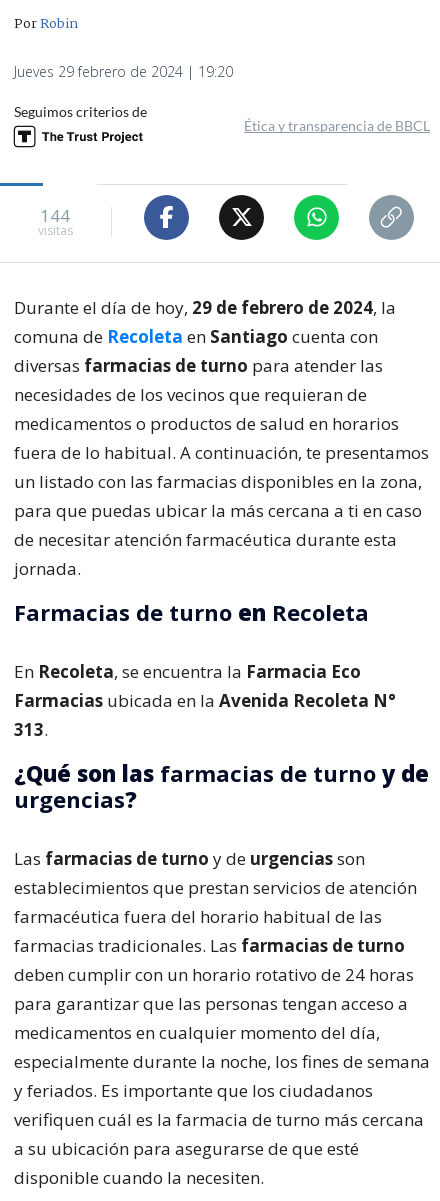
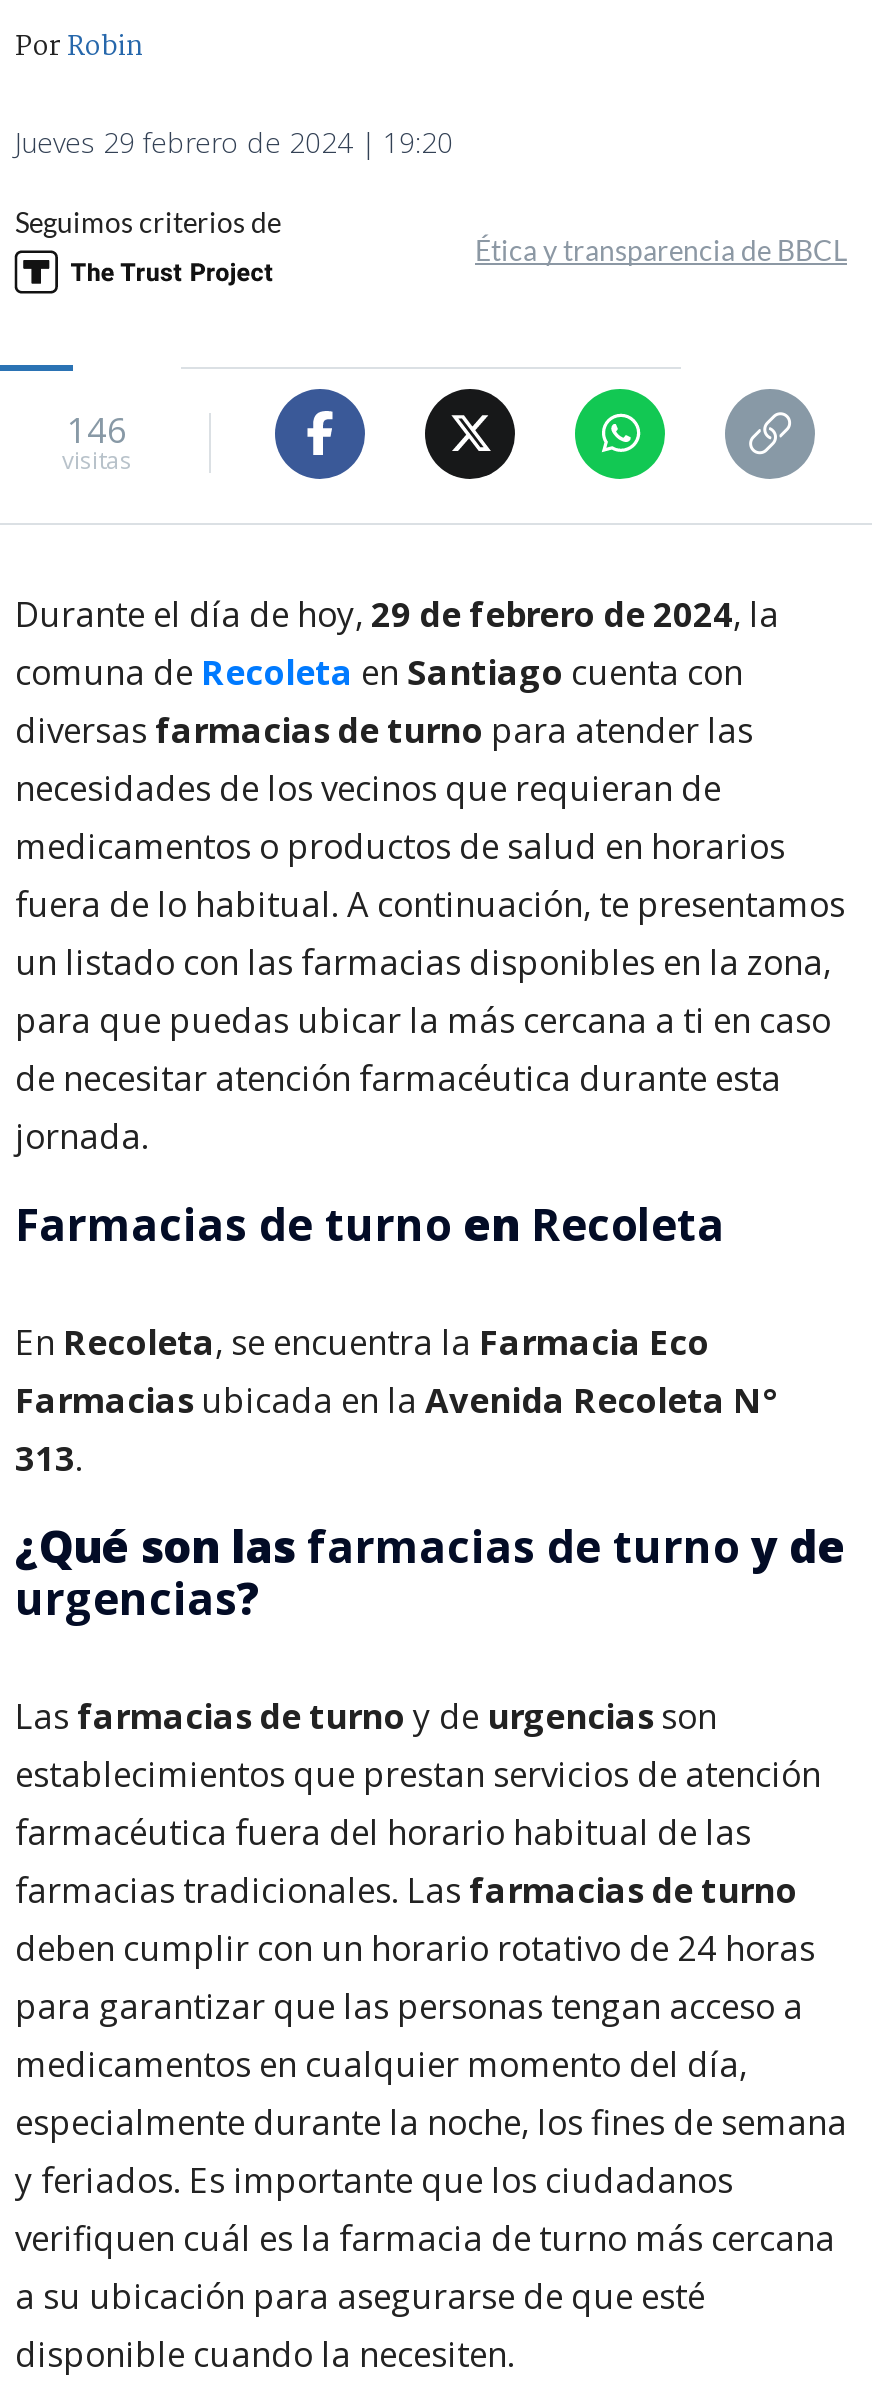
- 144
+ 146
